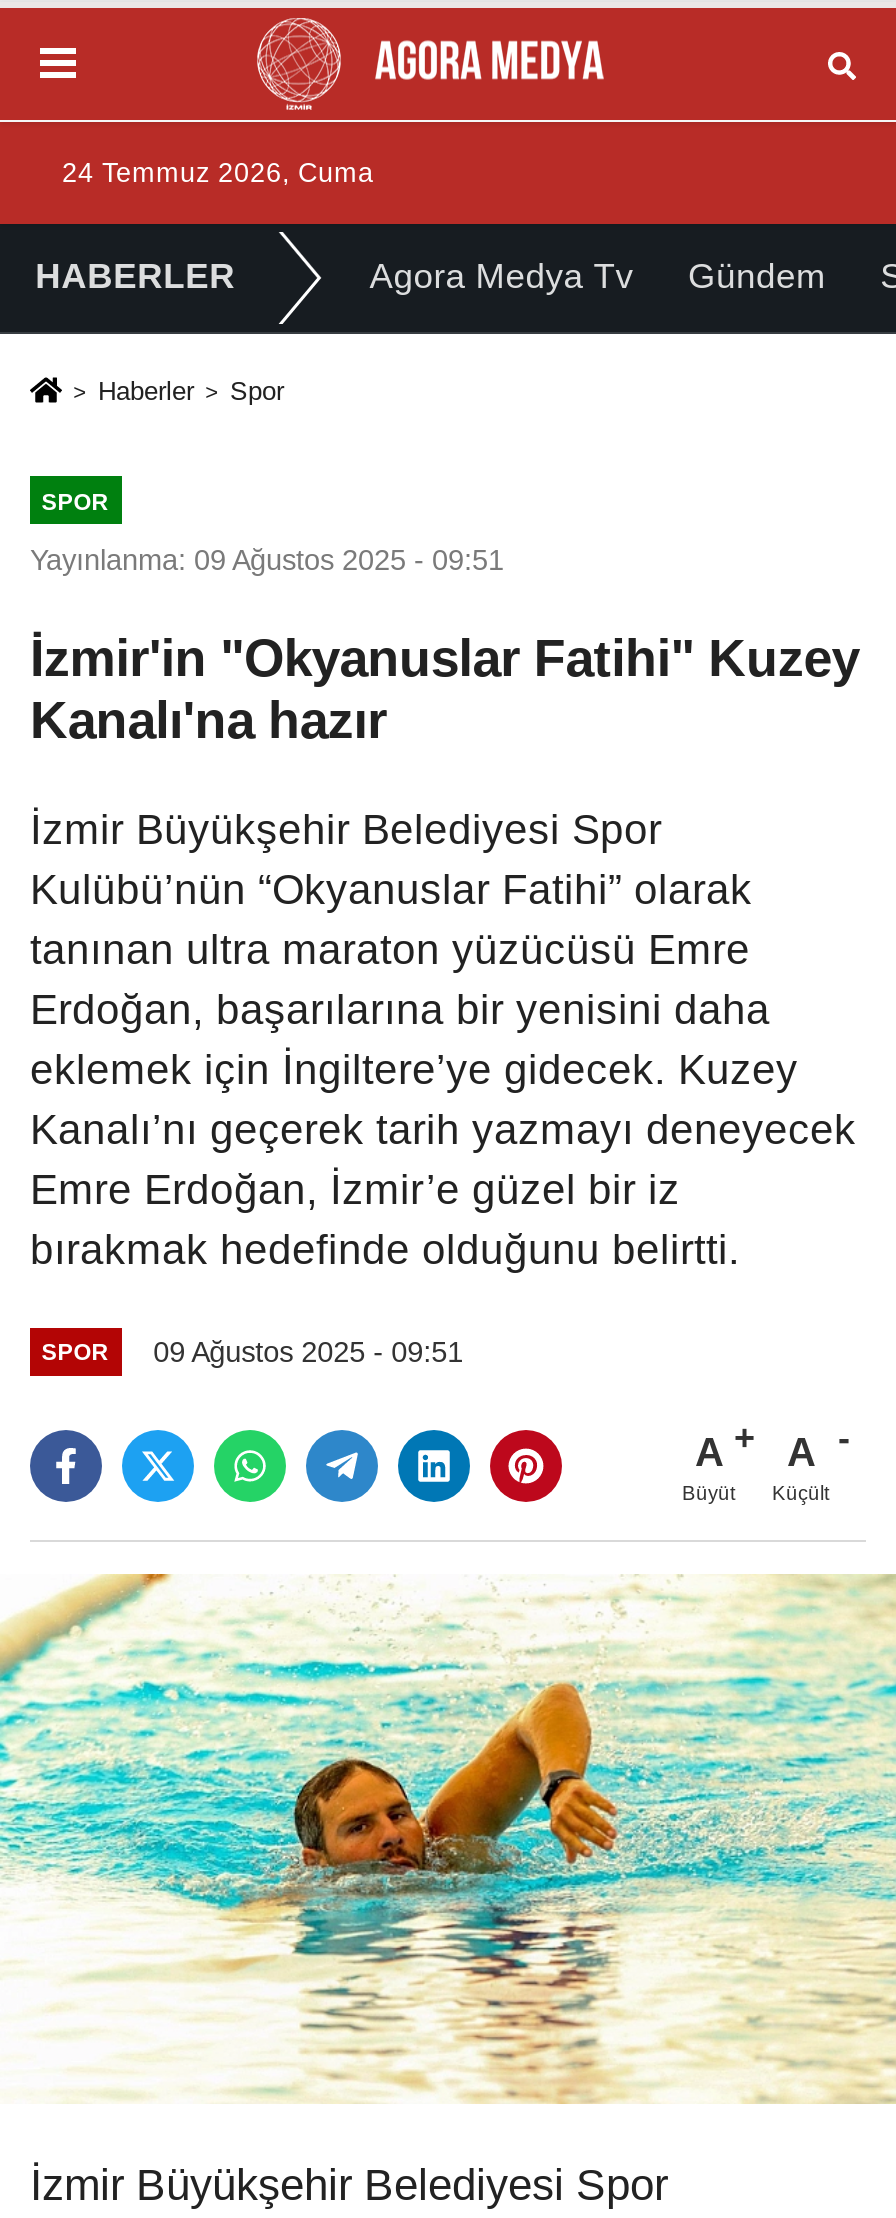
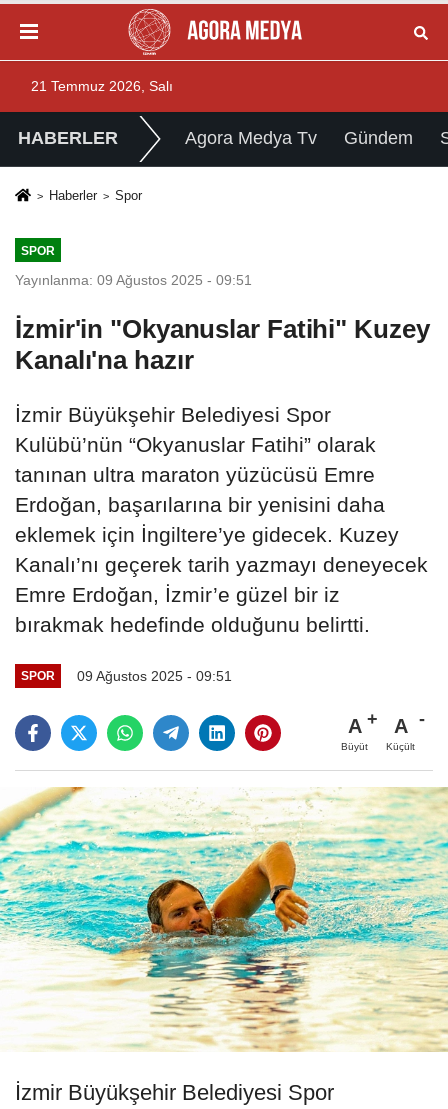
- 24 Temmuz 2026, Cuma
+ 21 Temmuz 2026, Salı
